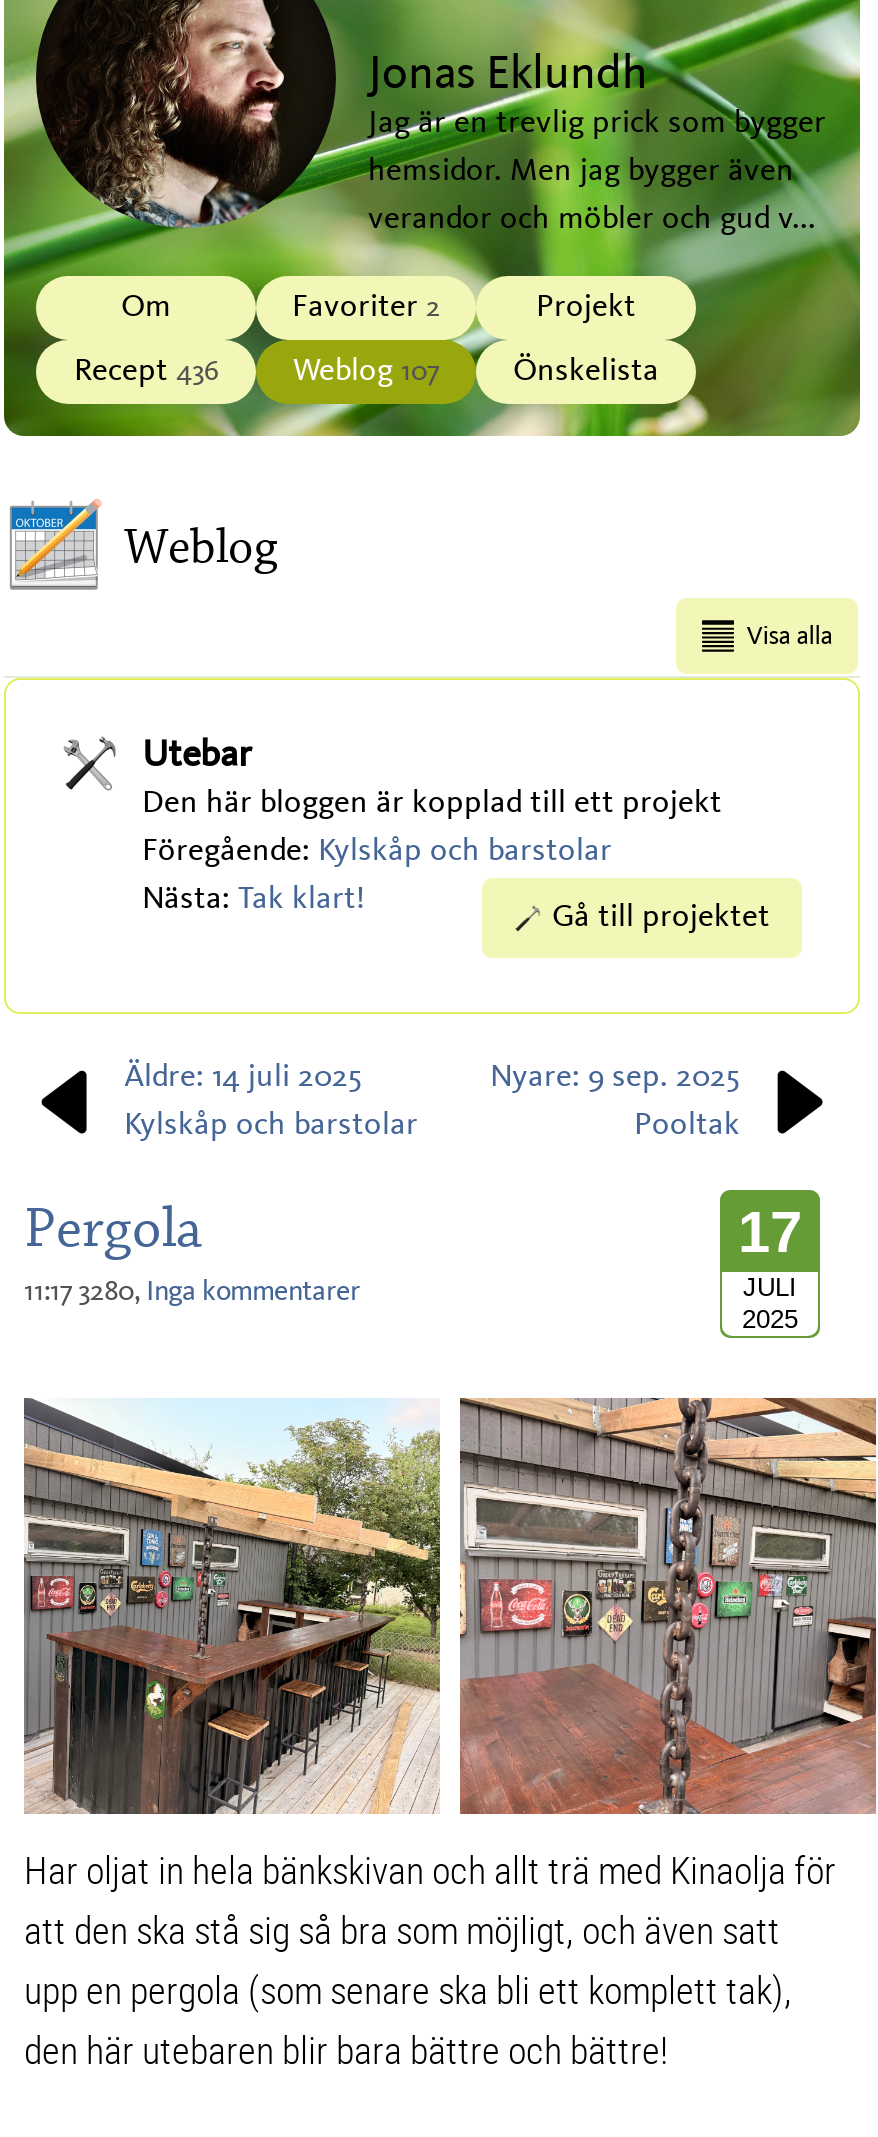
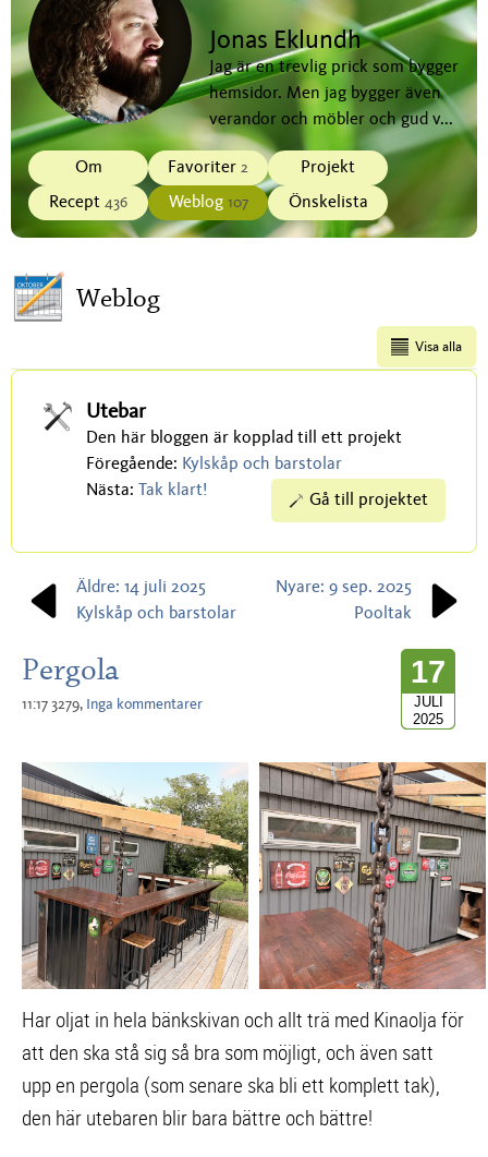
- 11:17 3280, Inga kommentarer
+ 11:17 3279, Inga kommentarer
